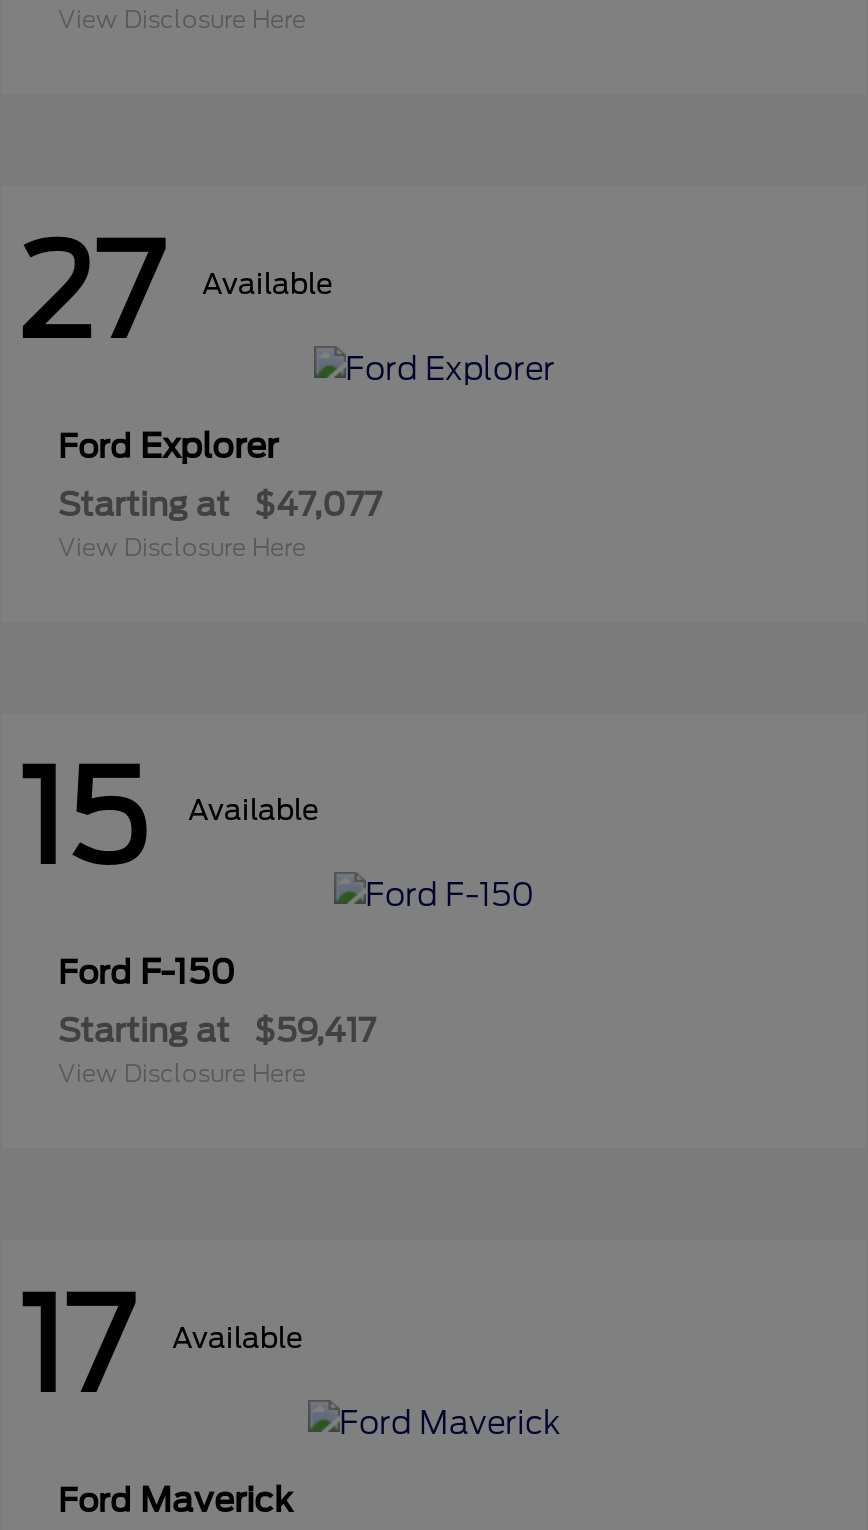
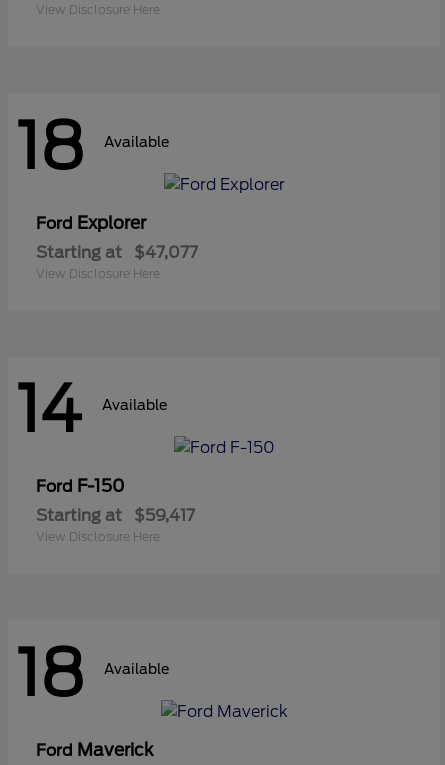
- 27 Available
+ 18 Available

- 15 Available
+ 14 Available

- 17 Available
+ 18 Available
